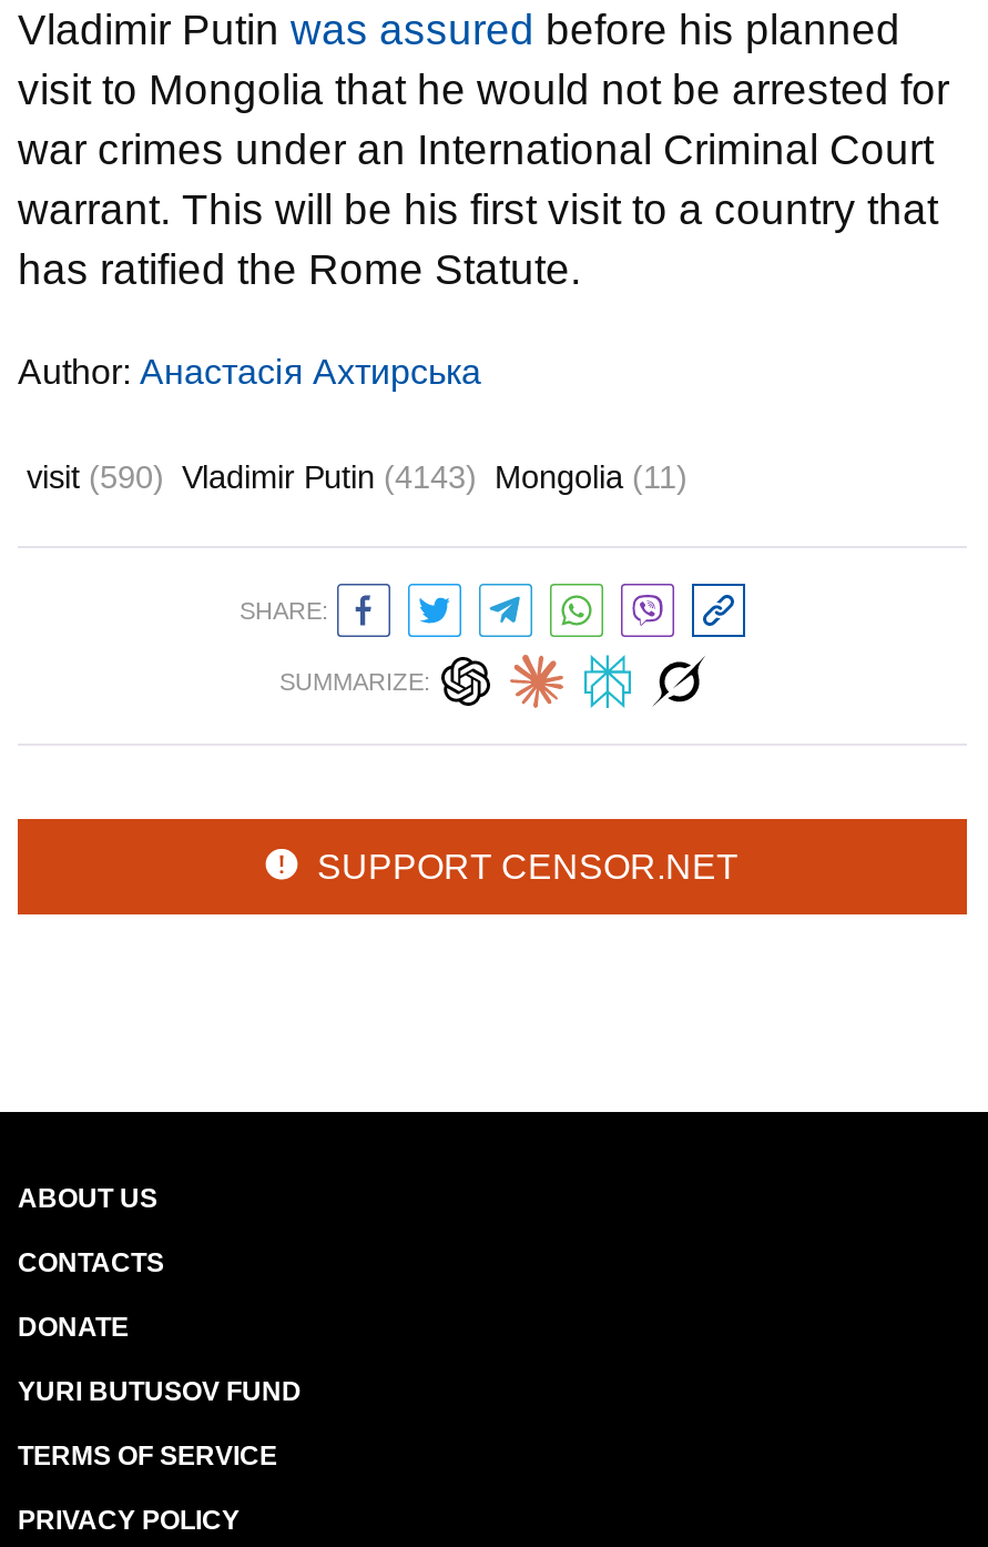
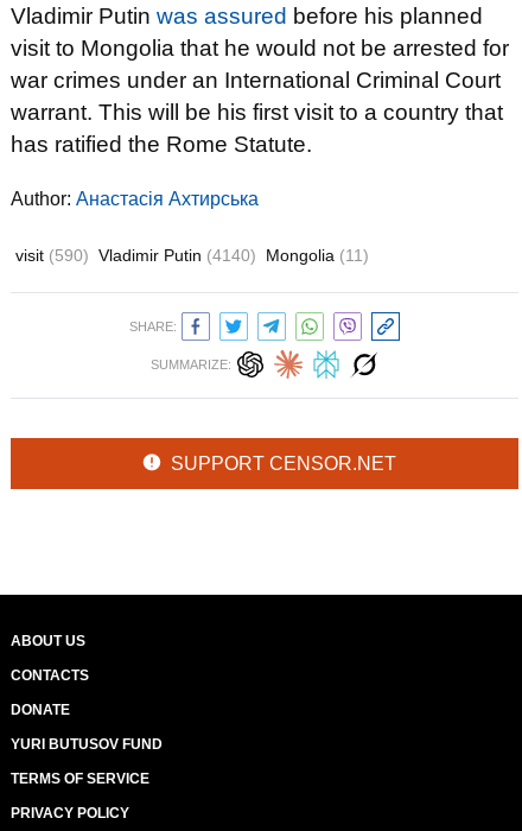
- visit (590) Vladimir Putin (4143) Mongolia (11)
+ visit (590) Vladimir Putin (4140) Mongolia (11)
